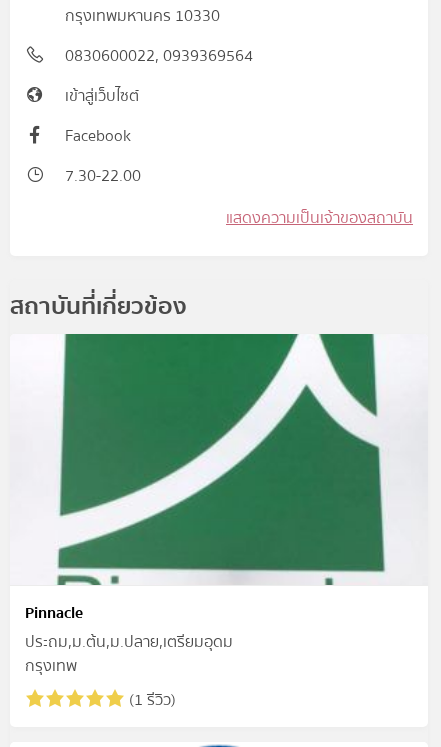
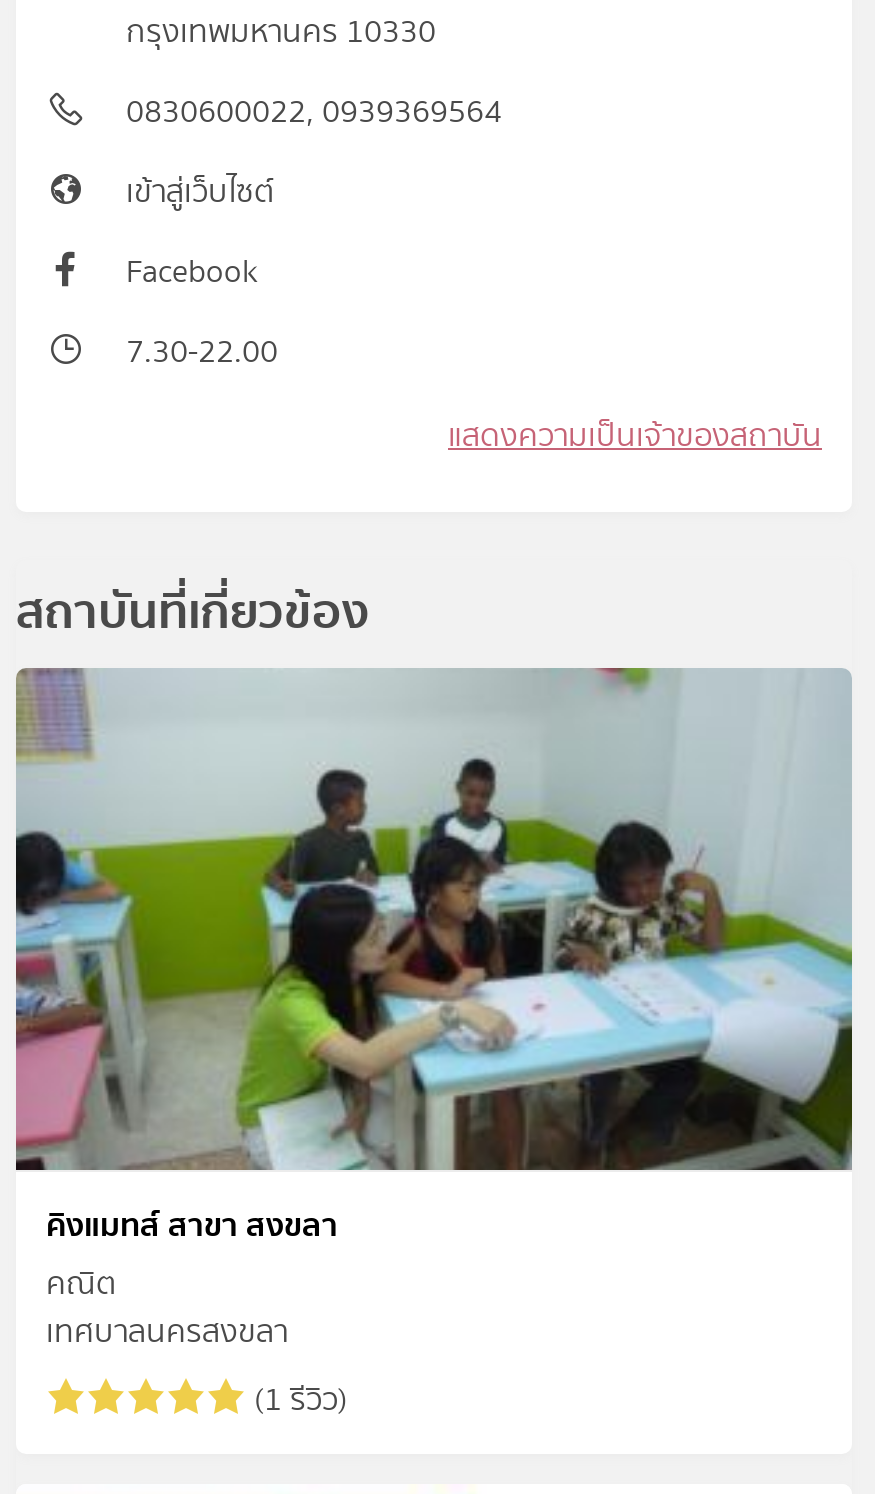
- [image]
- Pinnacle
- ประถม,ม.ต้น,ม.ปลาย,เตรียมอุดม
- กรุงเทพ
+ [image]
+ คิงแมทส์ สาขา สงขลา
+ คณิต
+ เทศบาลนครสงขลา
